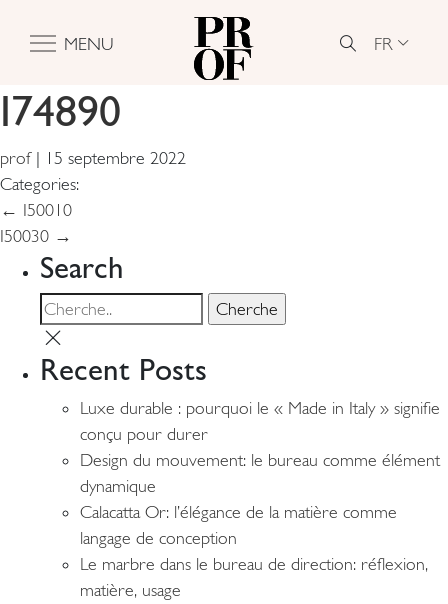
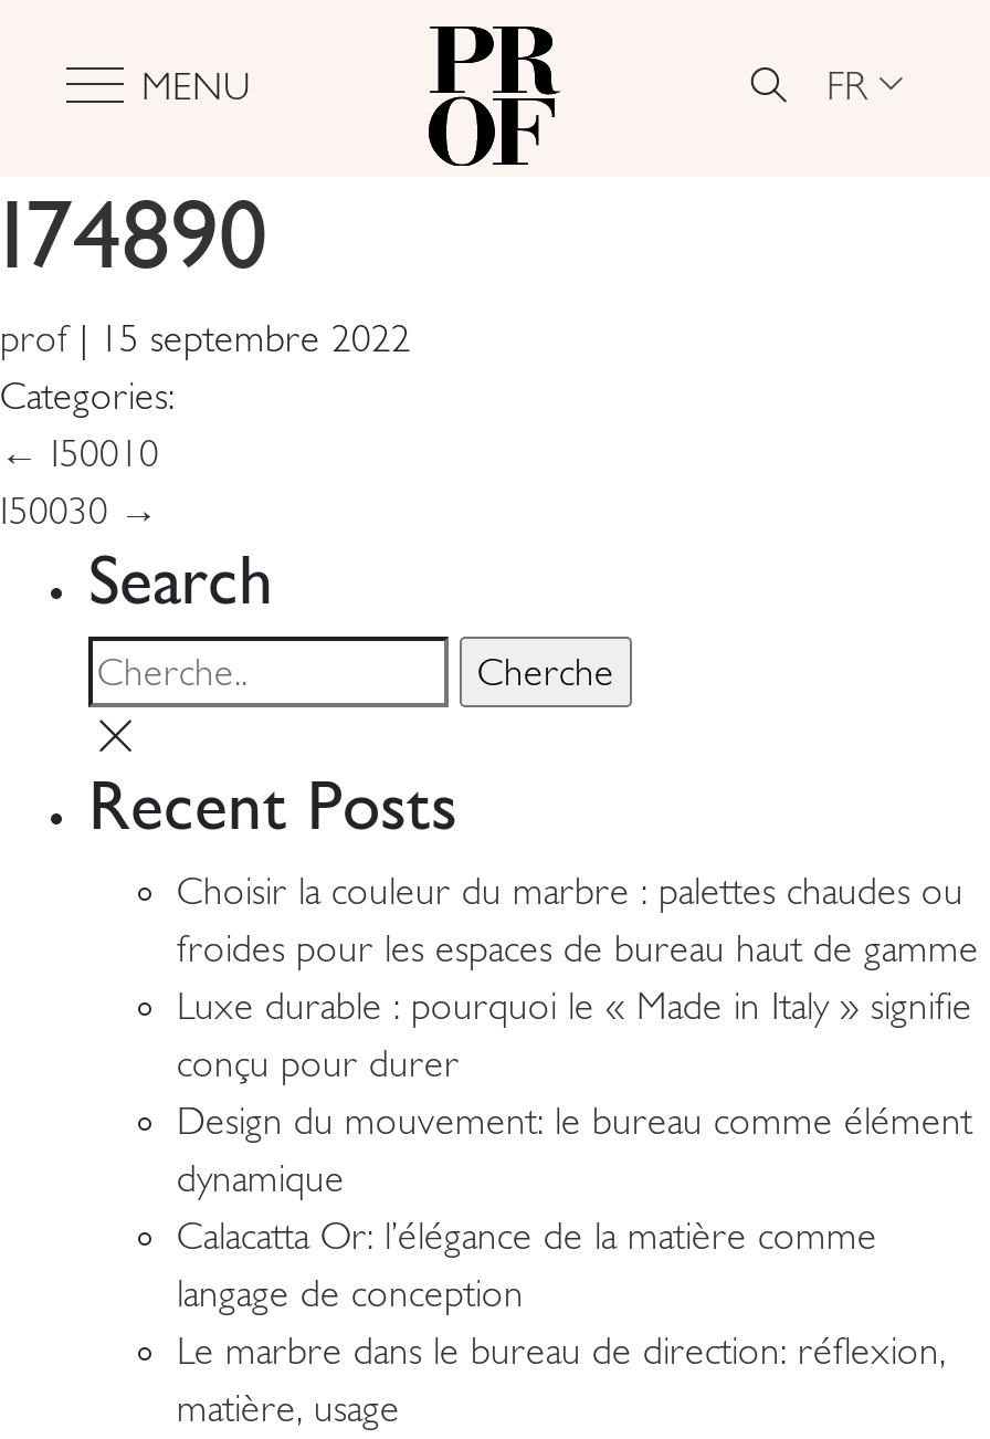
+ Choisir la couleur du marbre : palettes chaudes ou
+ froides pour les espaces de bureau haut de gamme
